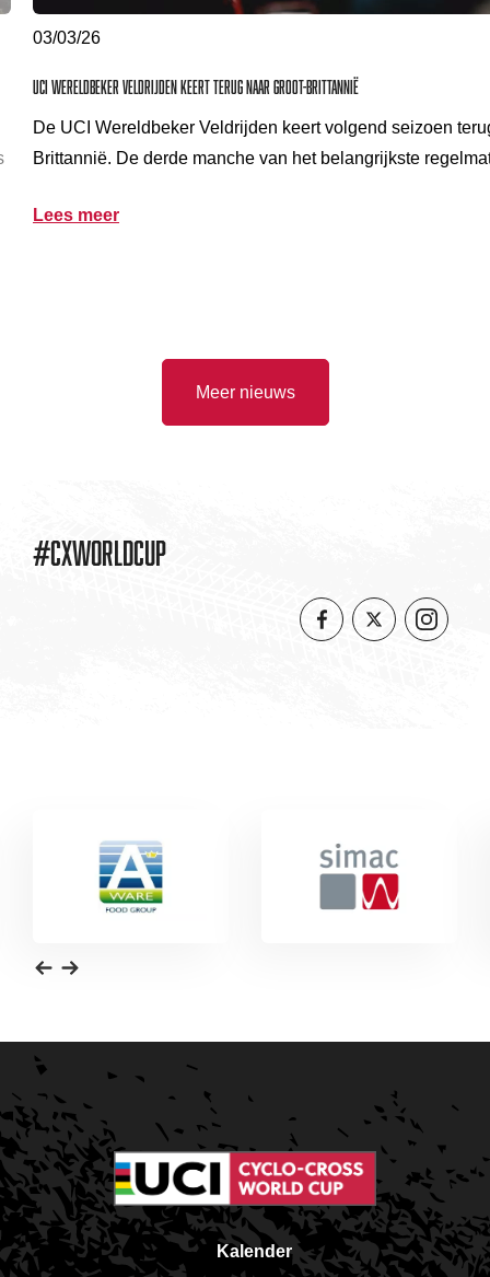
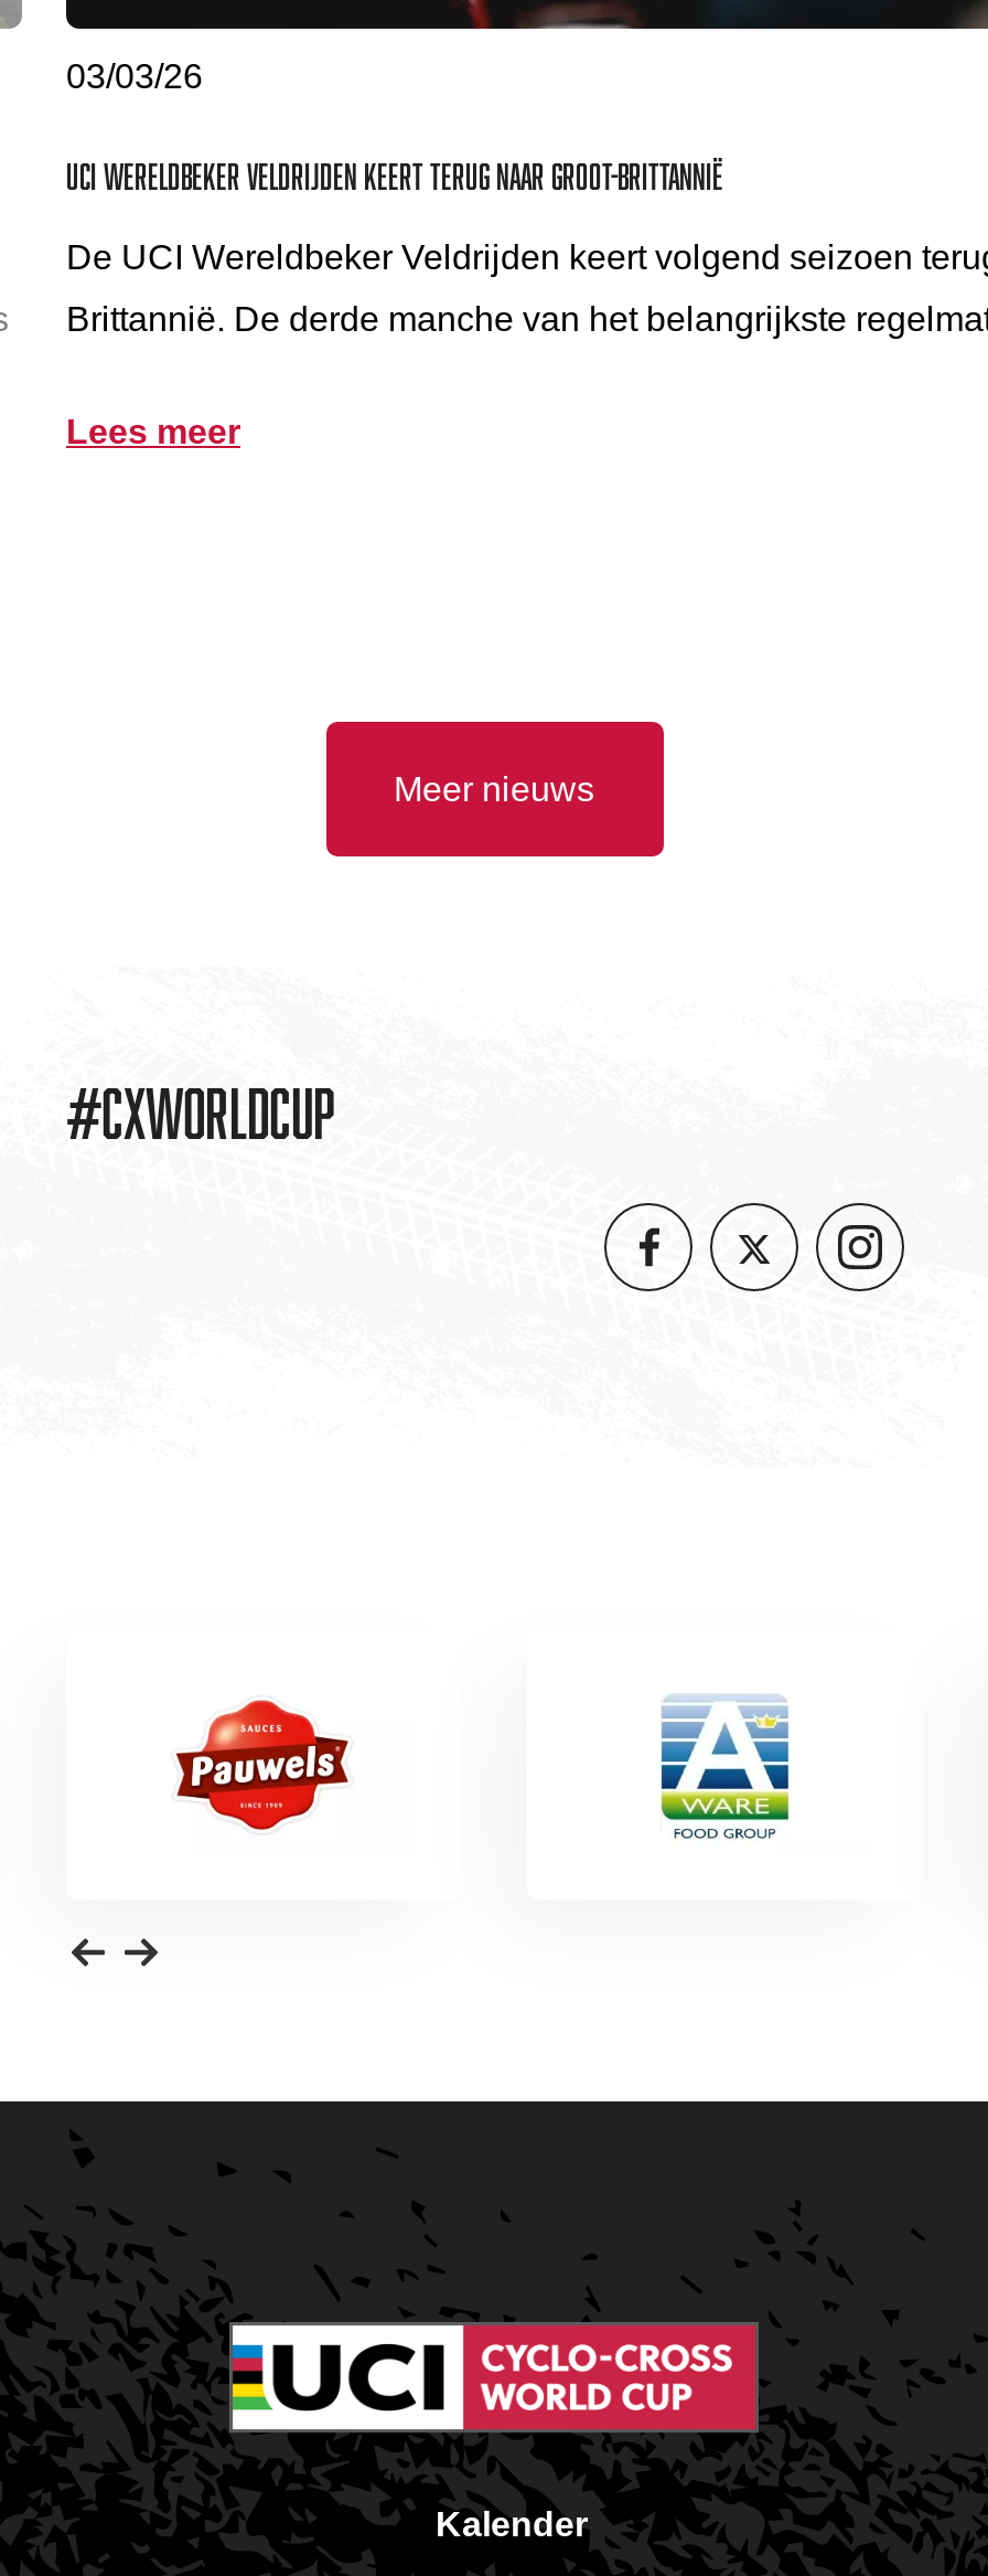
- [image]
+ [image]

- [image]
+ [image]
